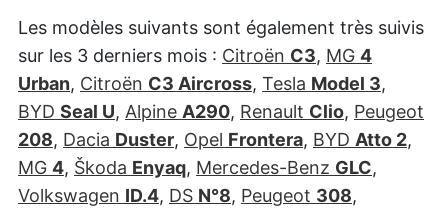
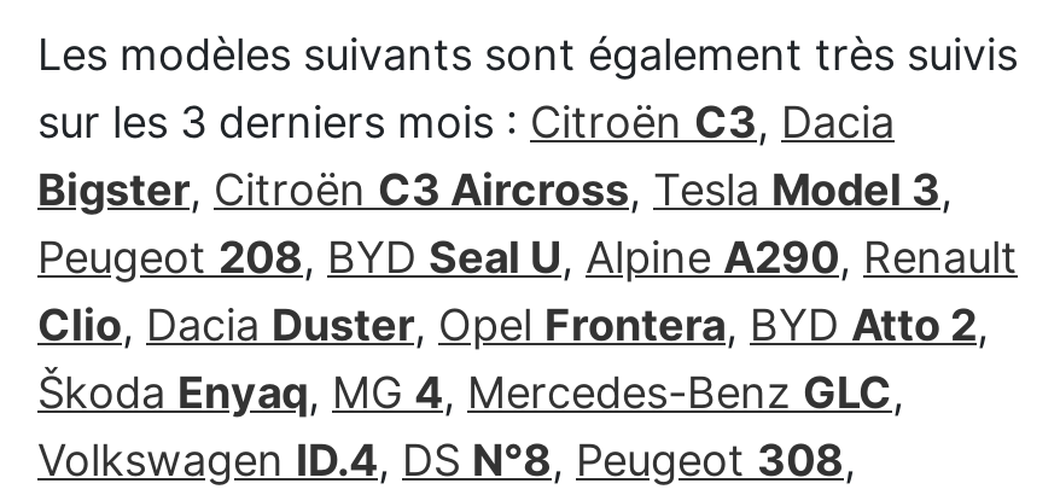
- sur les 3 derniers mois : Citroën C3, MG 4
- Urban, Citroën C3 Aircross, Tesla Model 3,
- BYD Seal U, Alpine A290, Renault Clio, Peugeot
- 208, Dacia Duster, Opel Frontera, BYD Atto 2,
- MG 4, Škoda Enyaq, Mercedes-Benz GLC,
+ sur les 3 derniers mois : Citroën C3, Dacia
+ Bigster, Citroën C3 Aircross, Tesla Model 3,
+ Peugeot 208, BYD Seal U, Alpine A290, Renault
+ Clio, Dacia Duster, Opel Frontera, BYD Atto 2,
+ Škoda Enyaq, MG 4, Mercedes-Benz GLC,
